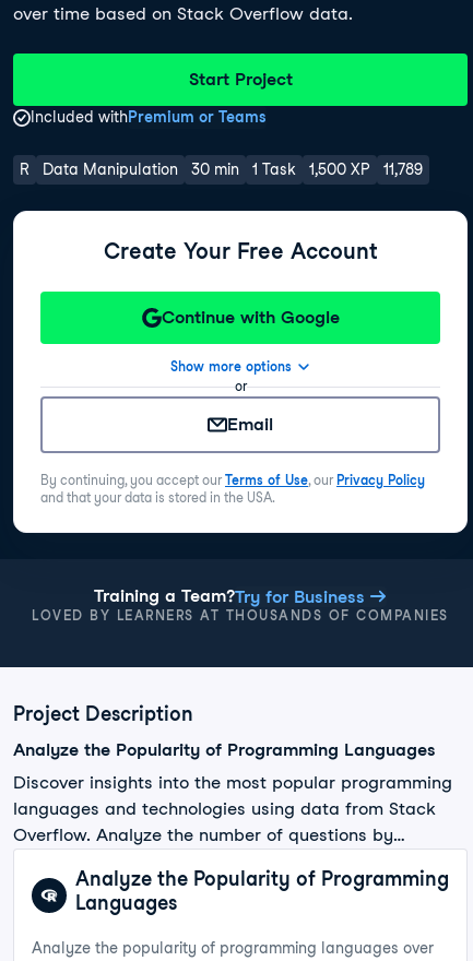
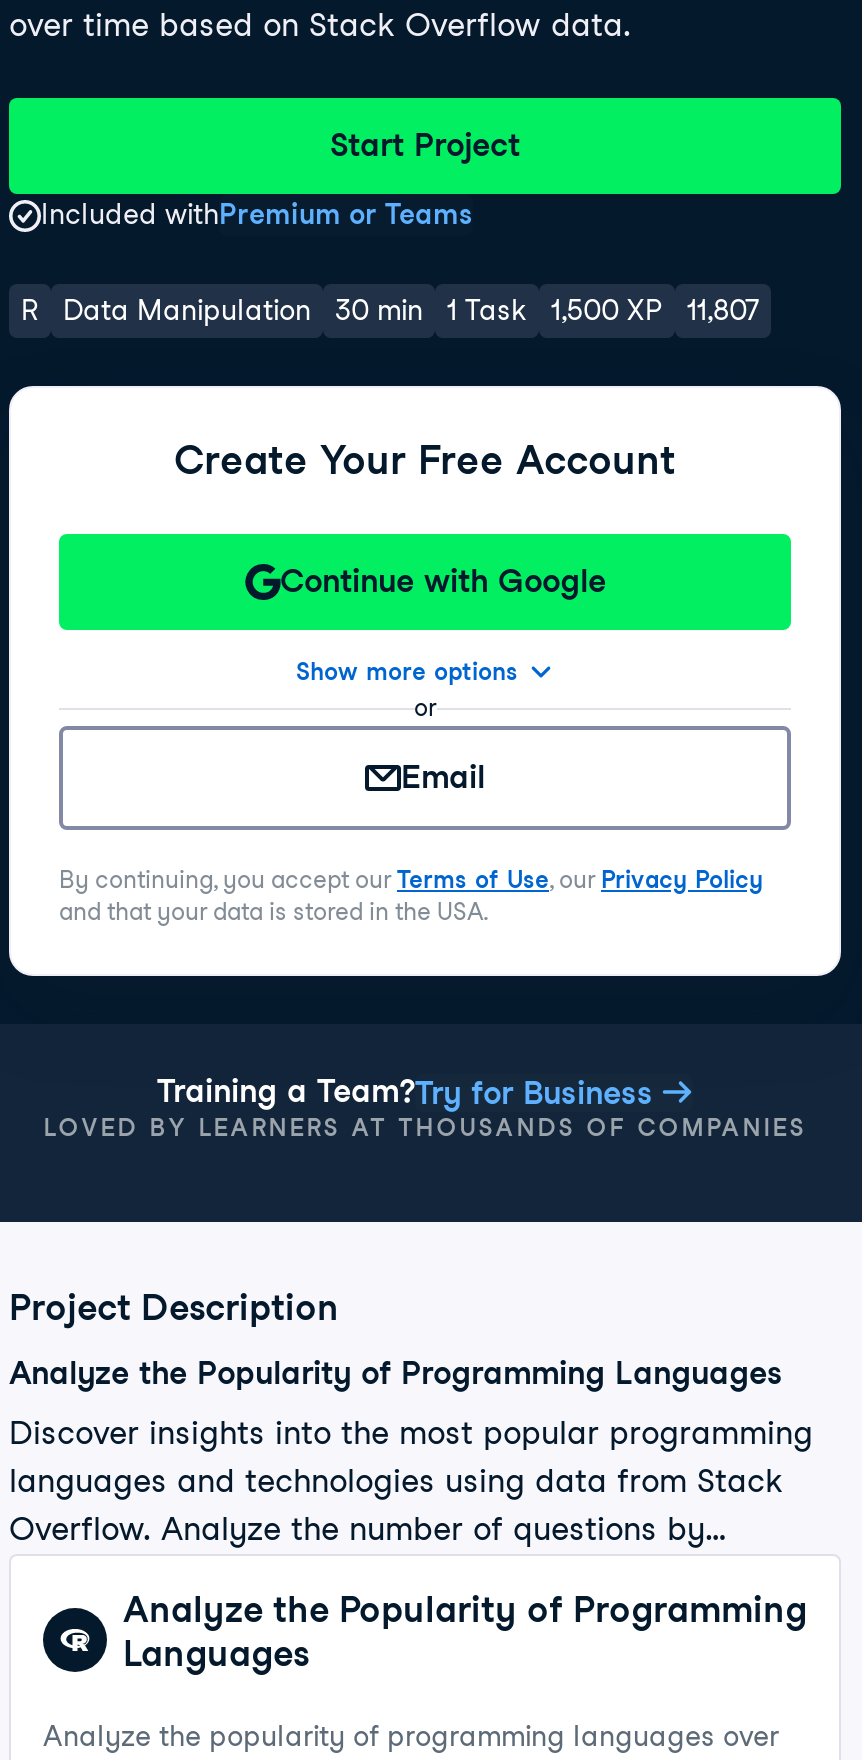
- R Data Manipulation 30 min 1 Task 1,500 XP 11,789
+ R Data Manipulation 30 min 1 Task 1,500 XP 11,807
